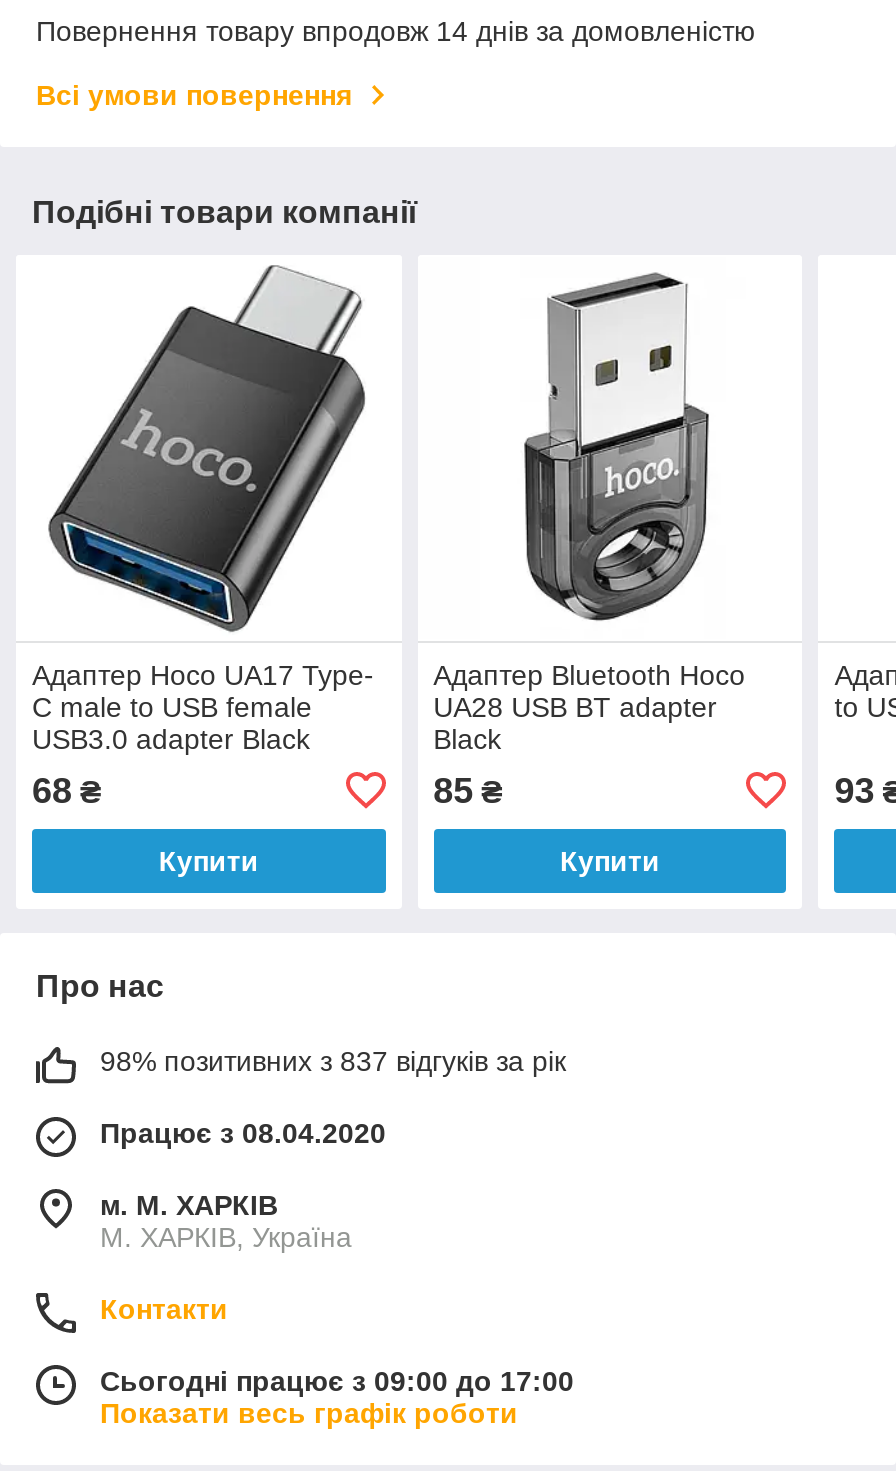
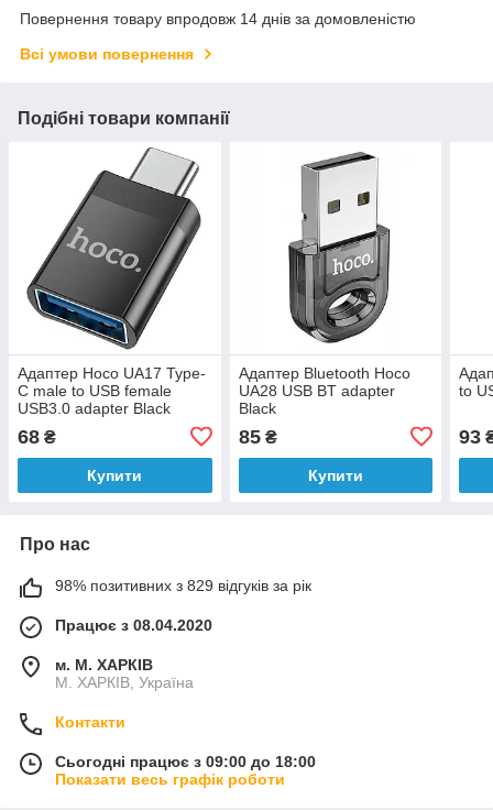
- 98% позитивних з 837 відгуків за рік
+ 98% позитивних з 829 відгуків за рік

- Сьогодні працює з 09:00 до 17:00
+ Сьогодні працює з 09:00 до 18:00
